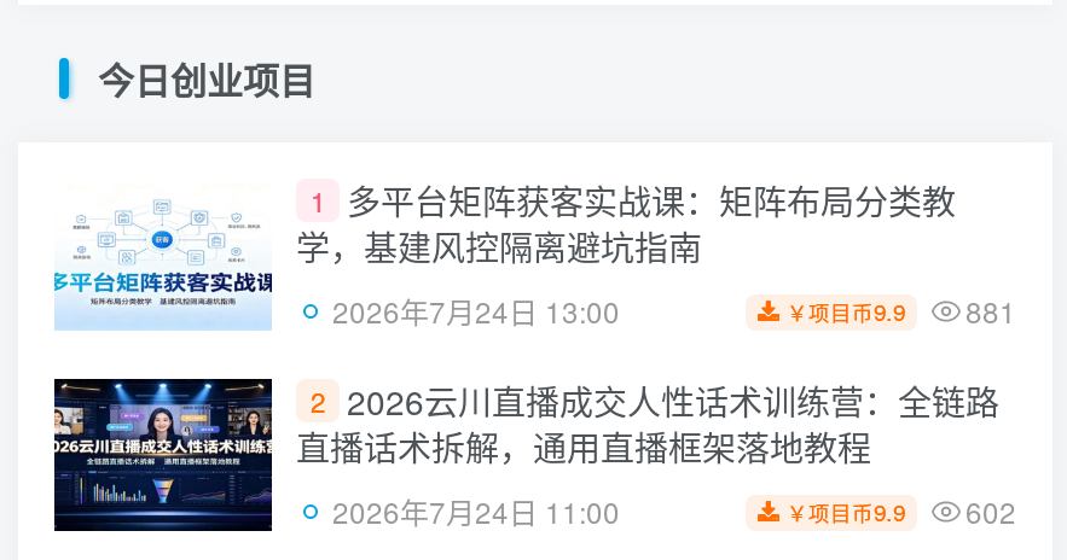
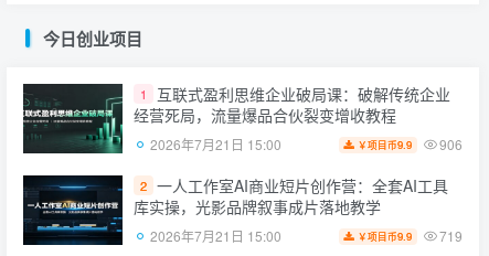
- [image]
- 1 多平台矩阵获客实战课：矩阵布局分类教
- 学，基建风控隔离避坑指南
- 2026年7月24日 13:00
+ [image]
+ 1 互联式盈利思维企业破局课：破解传统企业
+ 经营死局，流量爆品合伙裂变增收教程
+ 2026年7月21日 15:00

- ￥项目币9.9 881
+ ￥项目币9.9 906

- [image]
- 2 2026云川直播成交人性话术训练营：全链路
- 直播话术拆解，通用直播框架落地教程
- 2026年7月24日 11:00
+ [image]
+ 2 一人工作室AI商业短片创作营：全套AI工具
+ 库实操，光影品牌叙事成片落地教学
+ 2026年7月21日 15:00

- ￥项目币9.9 602
+ ￥项目币9.9 719
